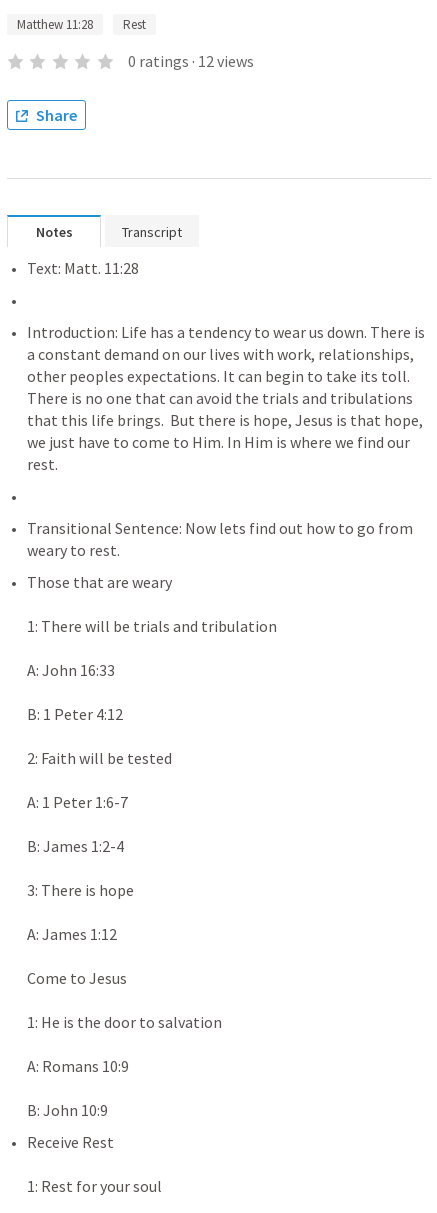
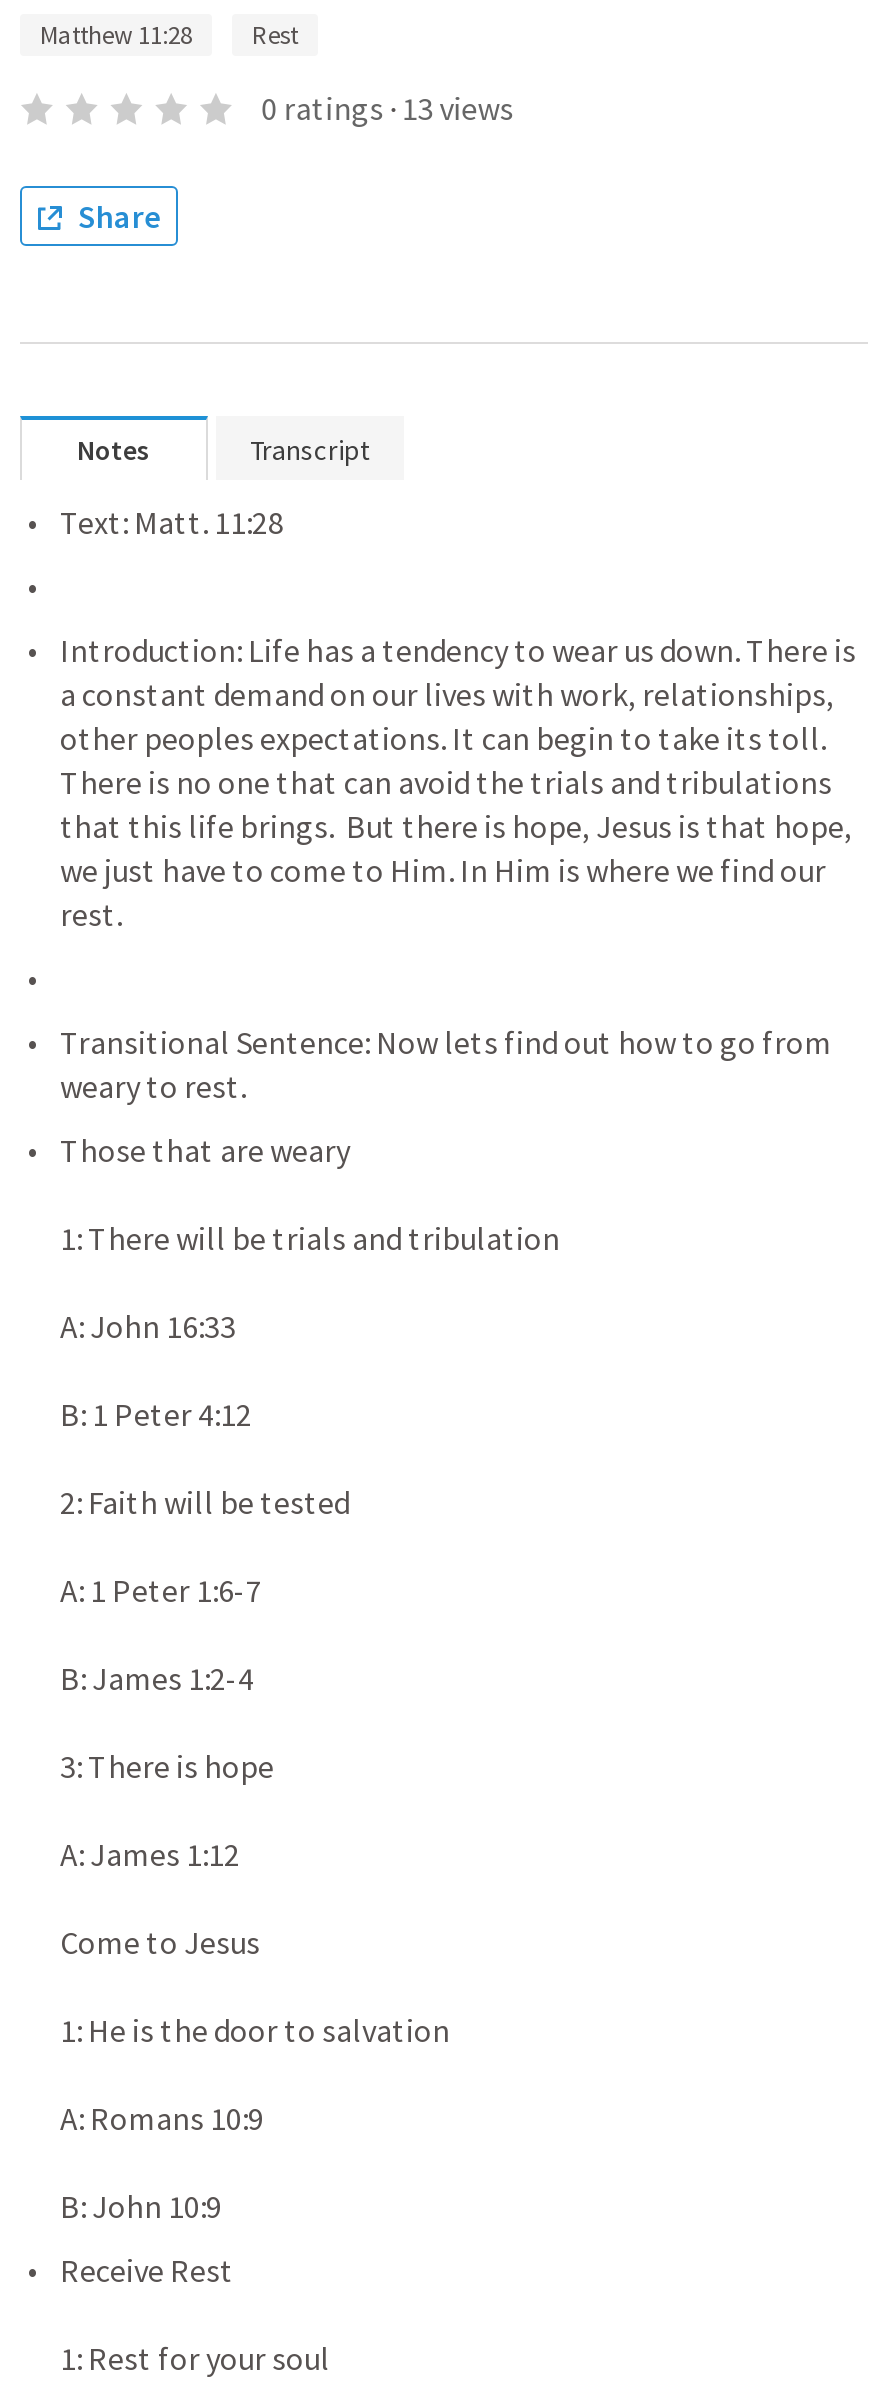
- 0 ratings · 12 views
+ 0 ratings · 13 views
